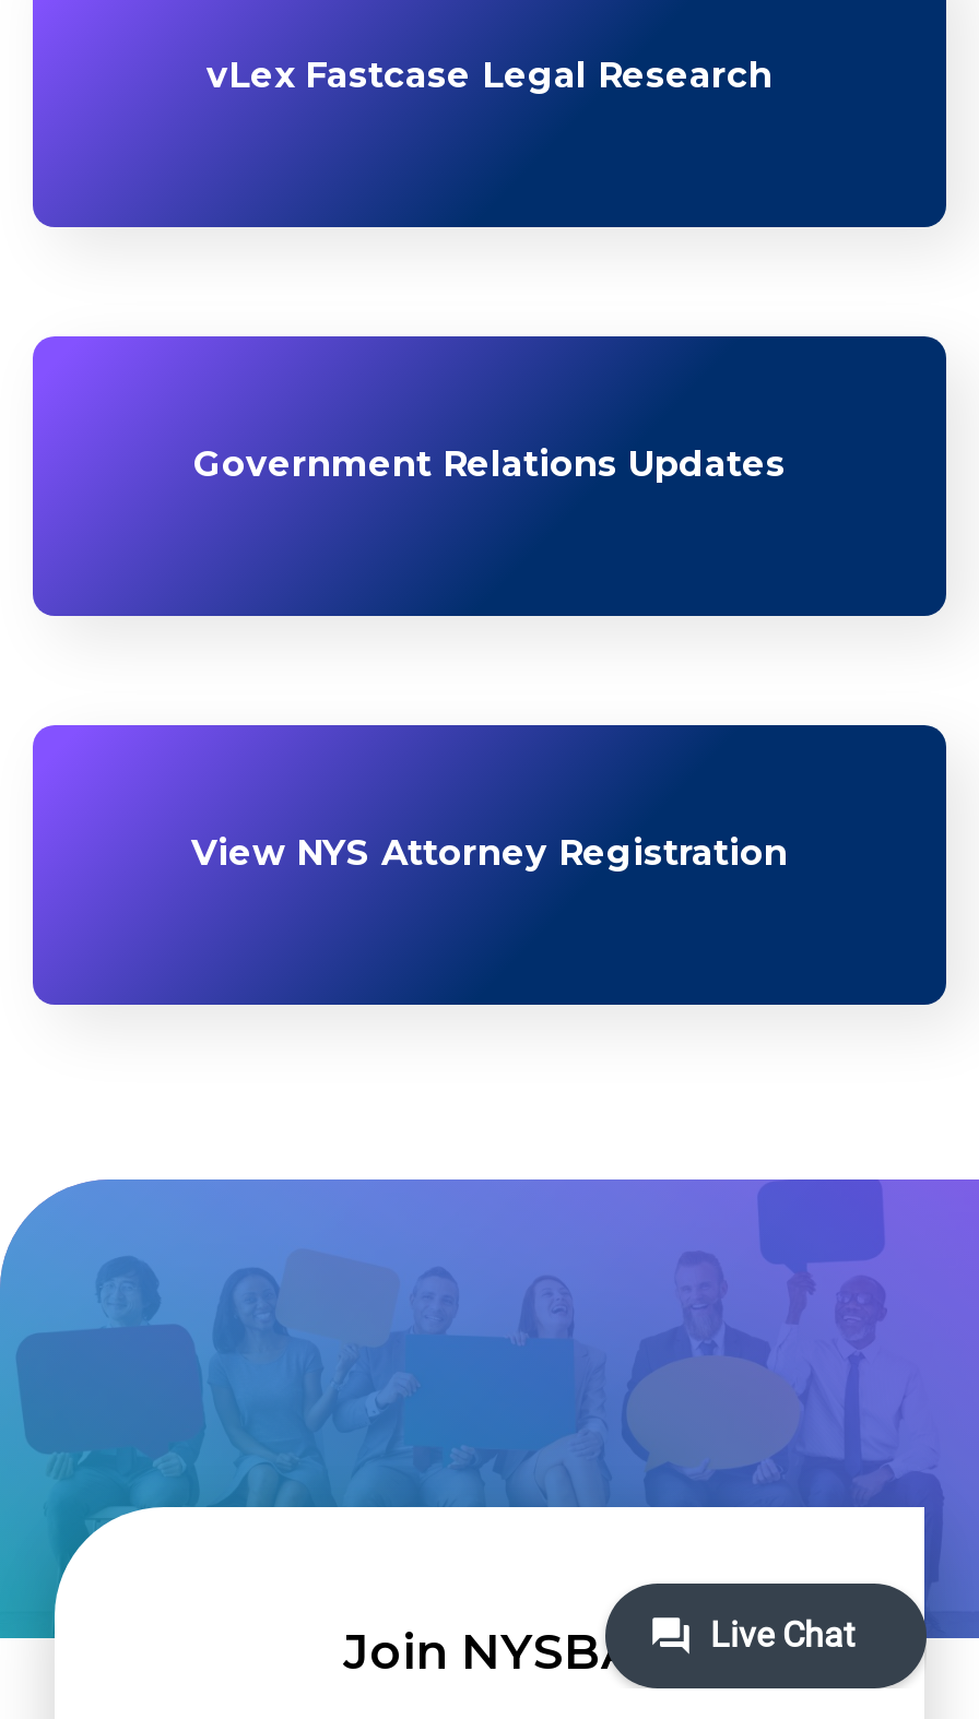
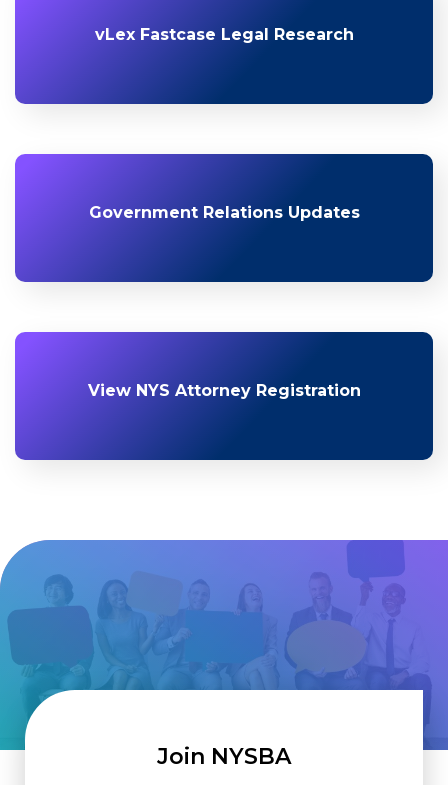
- [image]
